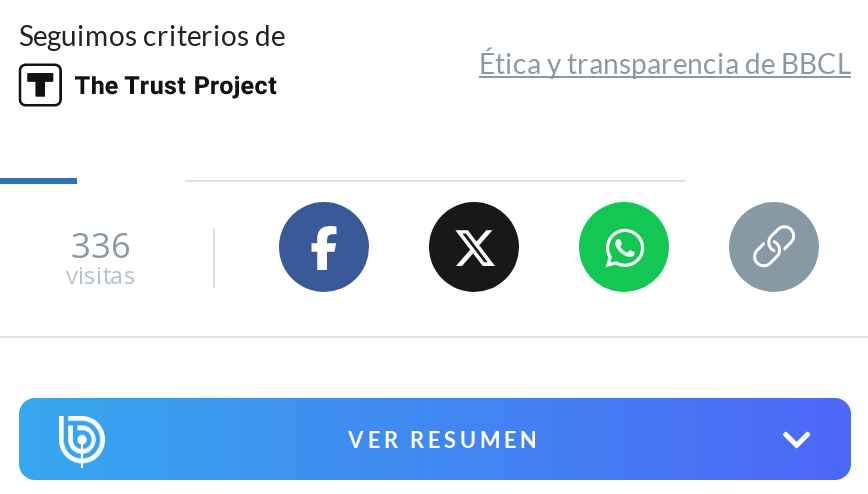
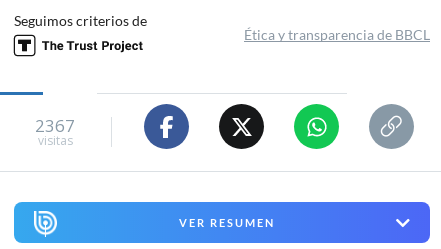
- 336
+ 2367
